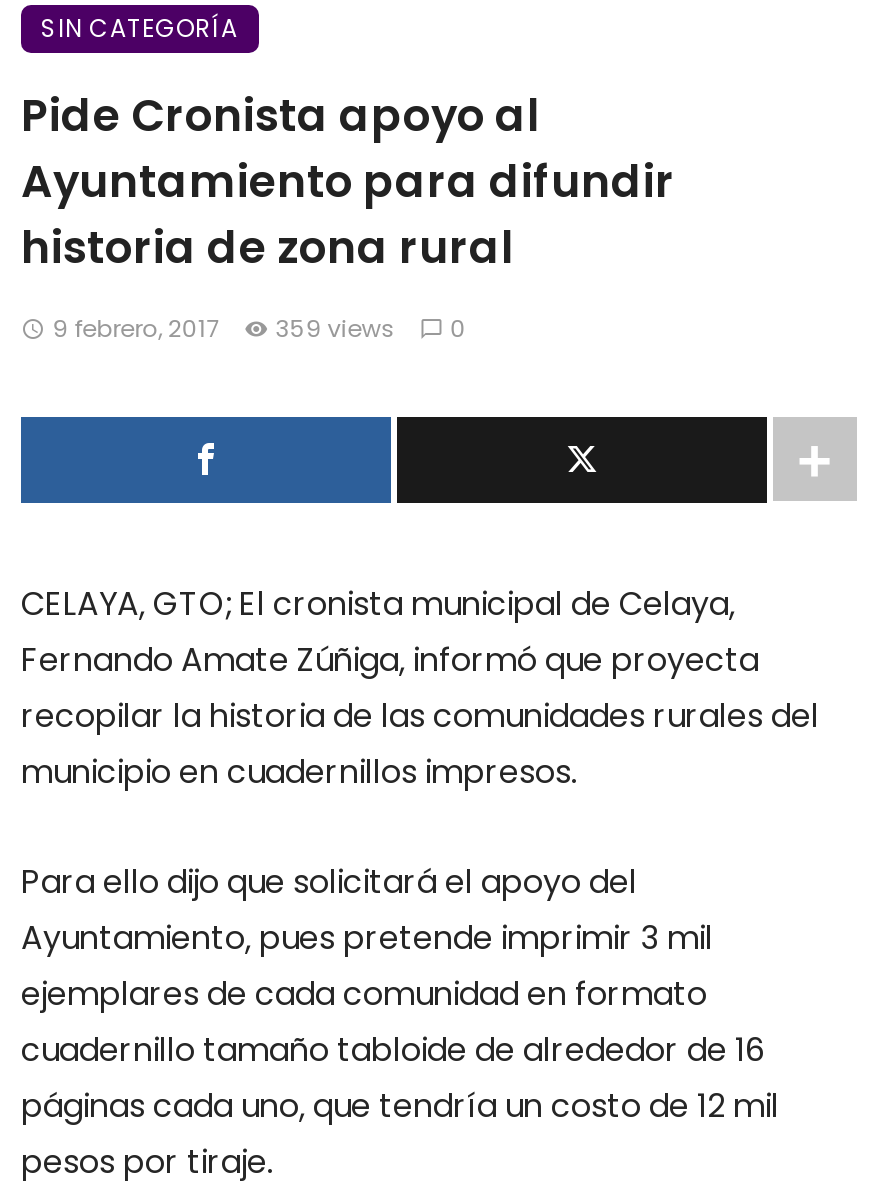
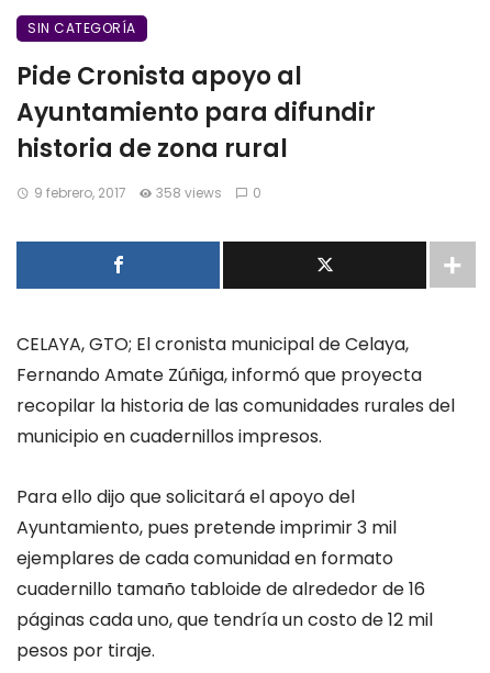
- 9 febrero, 2017 359 views 0
+ 9 febrero, 2017 358 views 0
